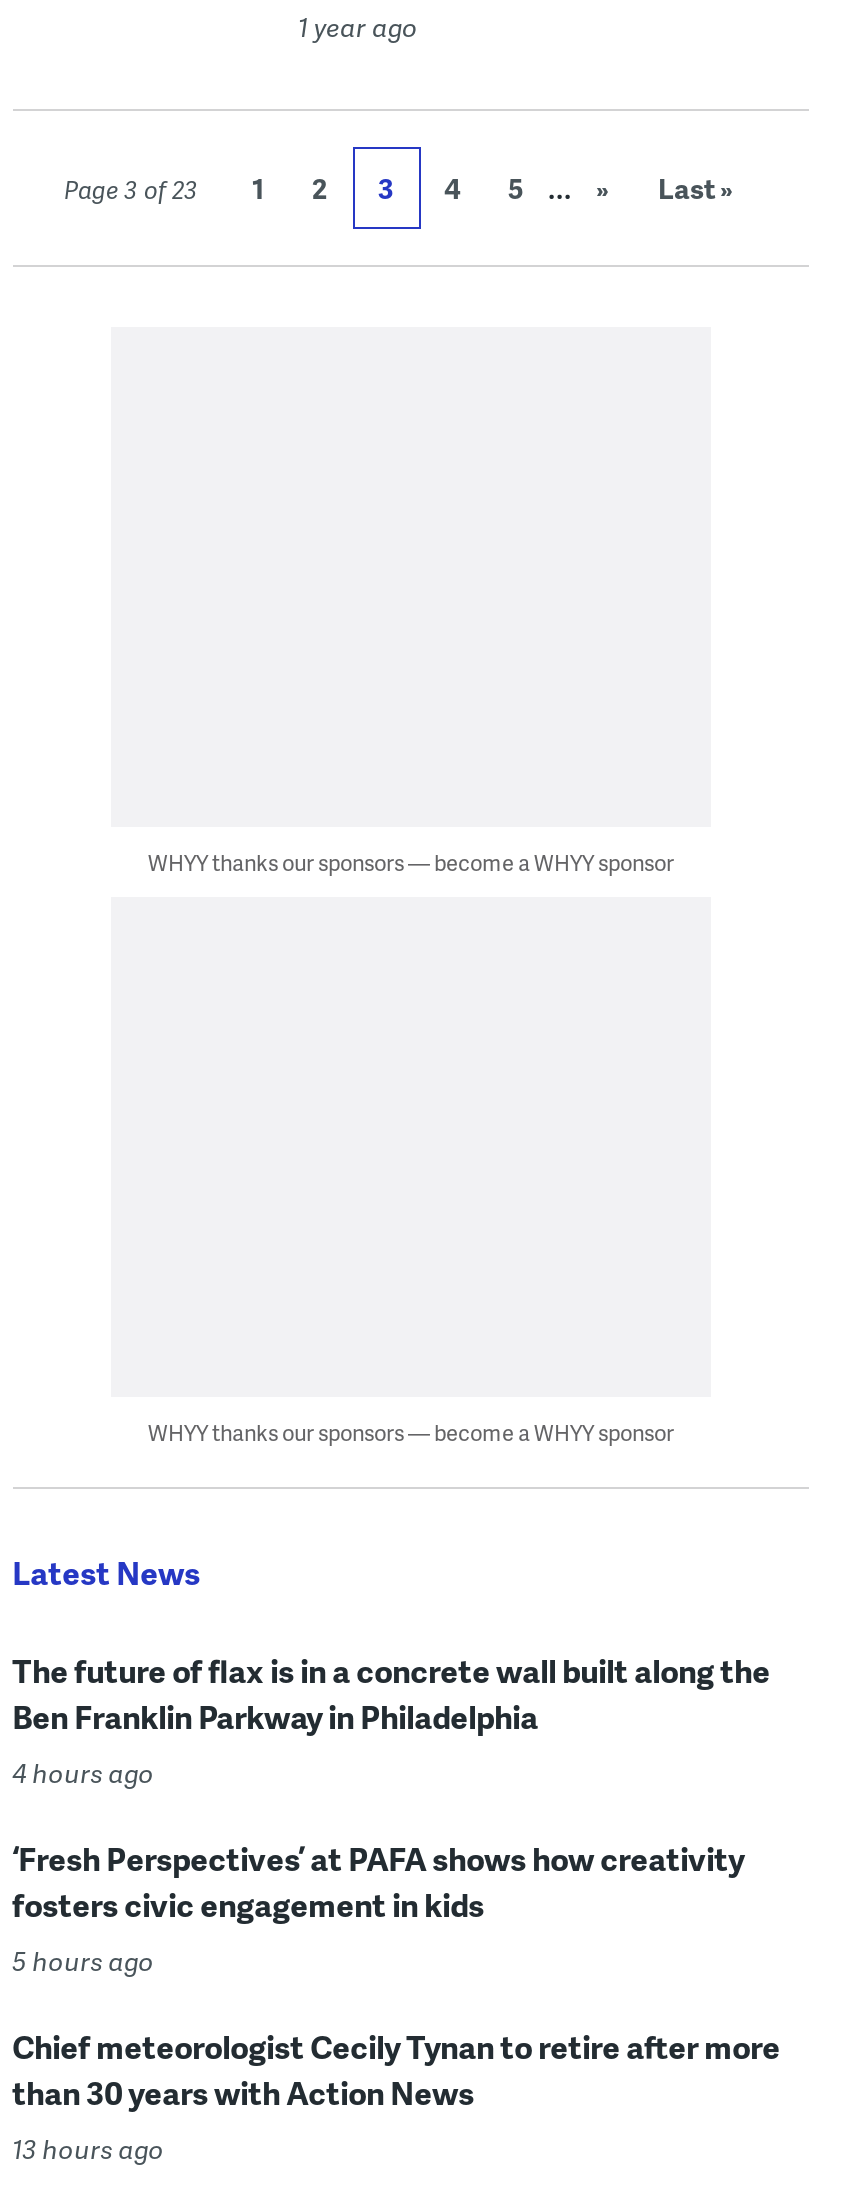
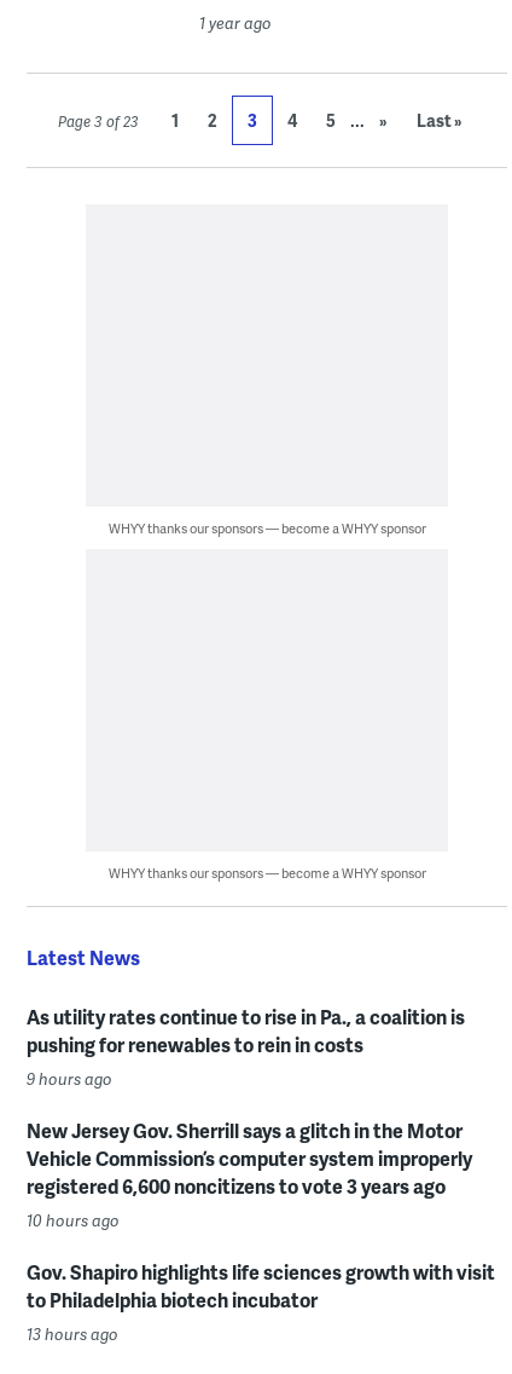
- The future of flax is in a concrete wall built along the
- Ben Franklin Parkway in Philadelphia
- 4 hours ago
+ As utility rates continue to rise in Pa., a coalition is
+ pushing for renewables to rein in costs
+ 9 hours ago

- ‘Fresh Perspectives’ at PAFA shows how creativity
- fosters civic engagement in kids
- 5 hours ago
+ New Jersey Gov. Sherrill says a glitch in the Motor
+ Vehicle Commission’s computer system improperly
+ registered 6,600 noncitizens to vote 3 years ago
+ 10 hours ago

- Chief meteorologist Cecily Tynan to retire after more
- than 30 years with Action News
+ Gov. Shapiro highlights life sciences growth with visit
+ to Philadelphia biotech incubator
